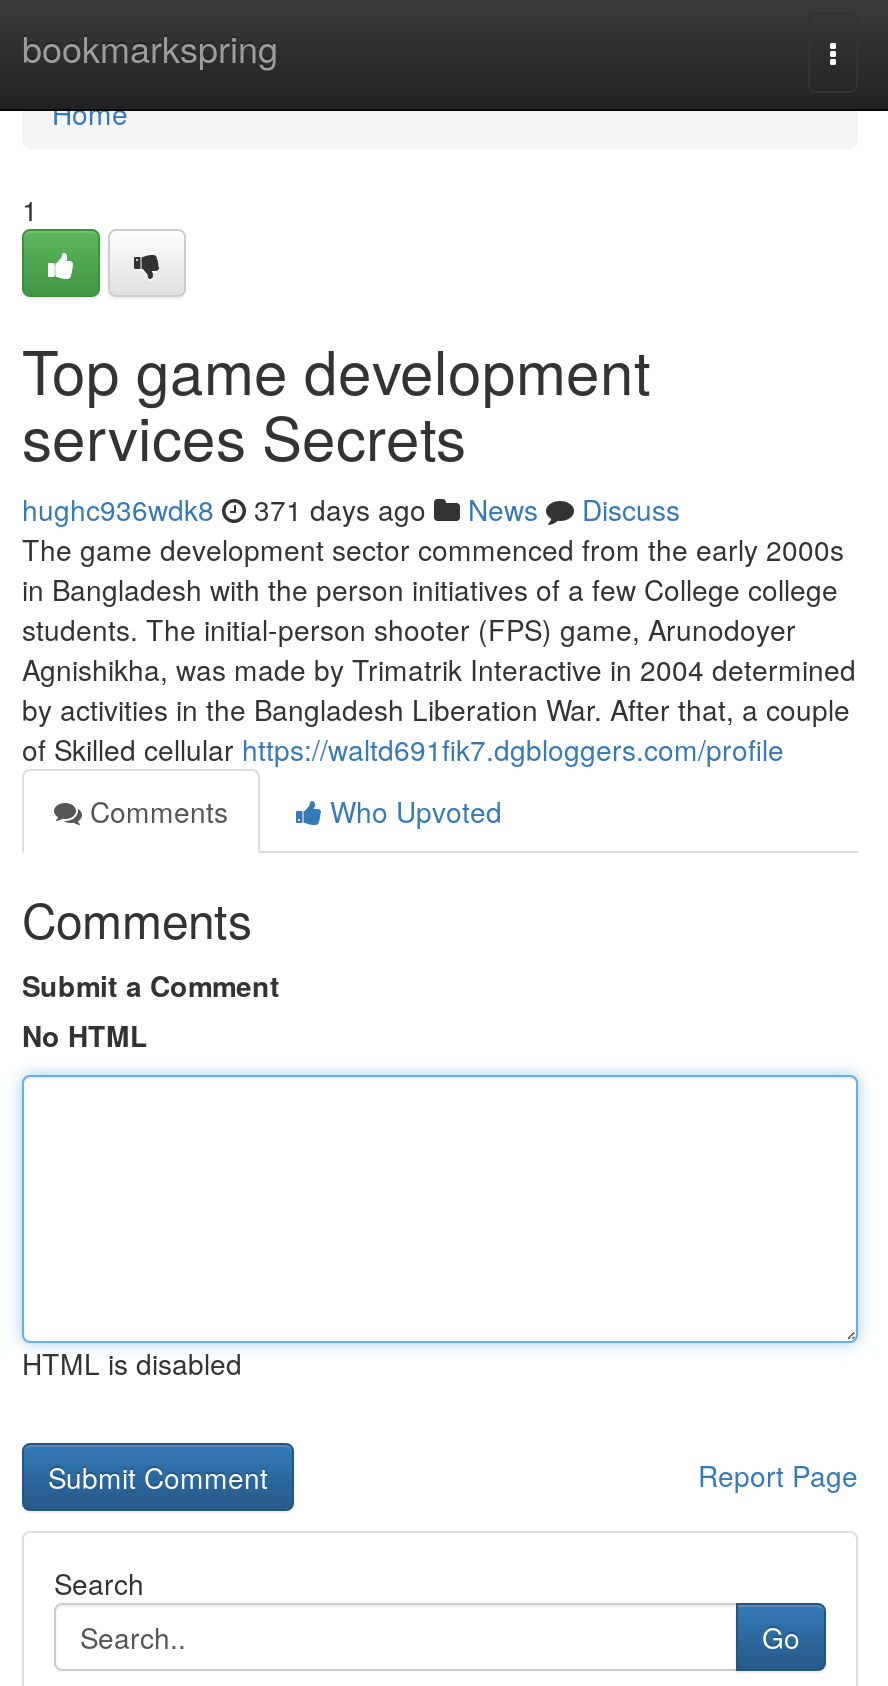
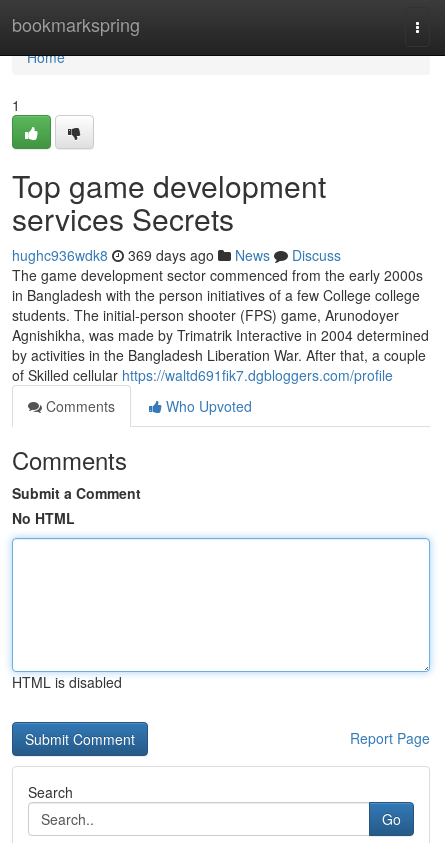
- hughc936wdk8 371 days ago News Discuss
+ hughc936wdk8 369 days ago News Discuss
